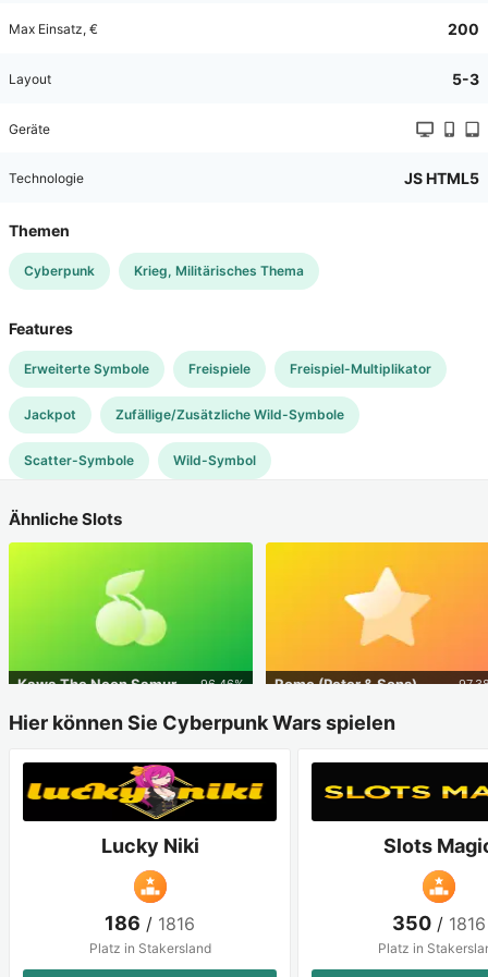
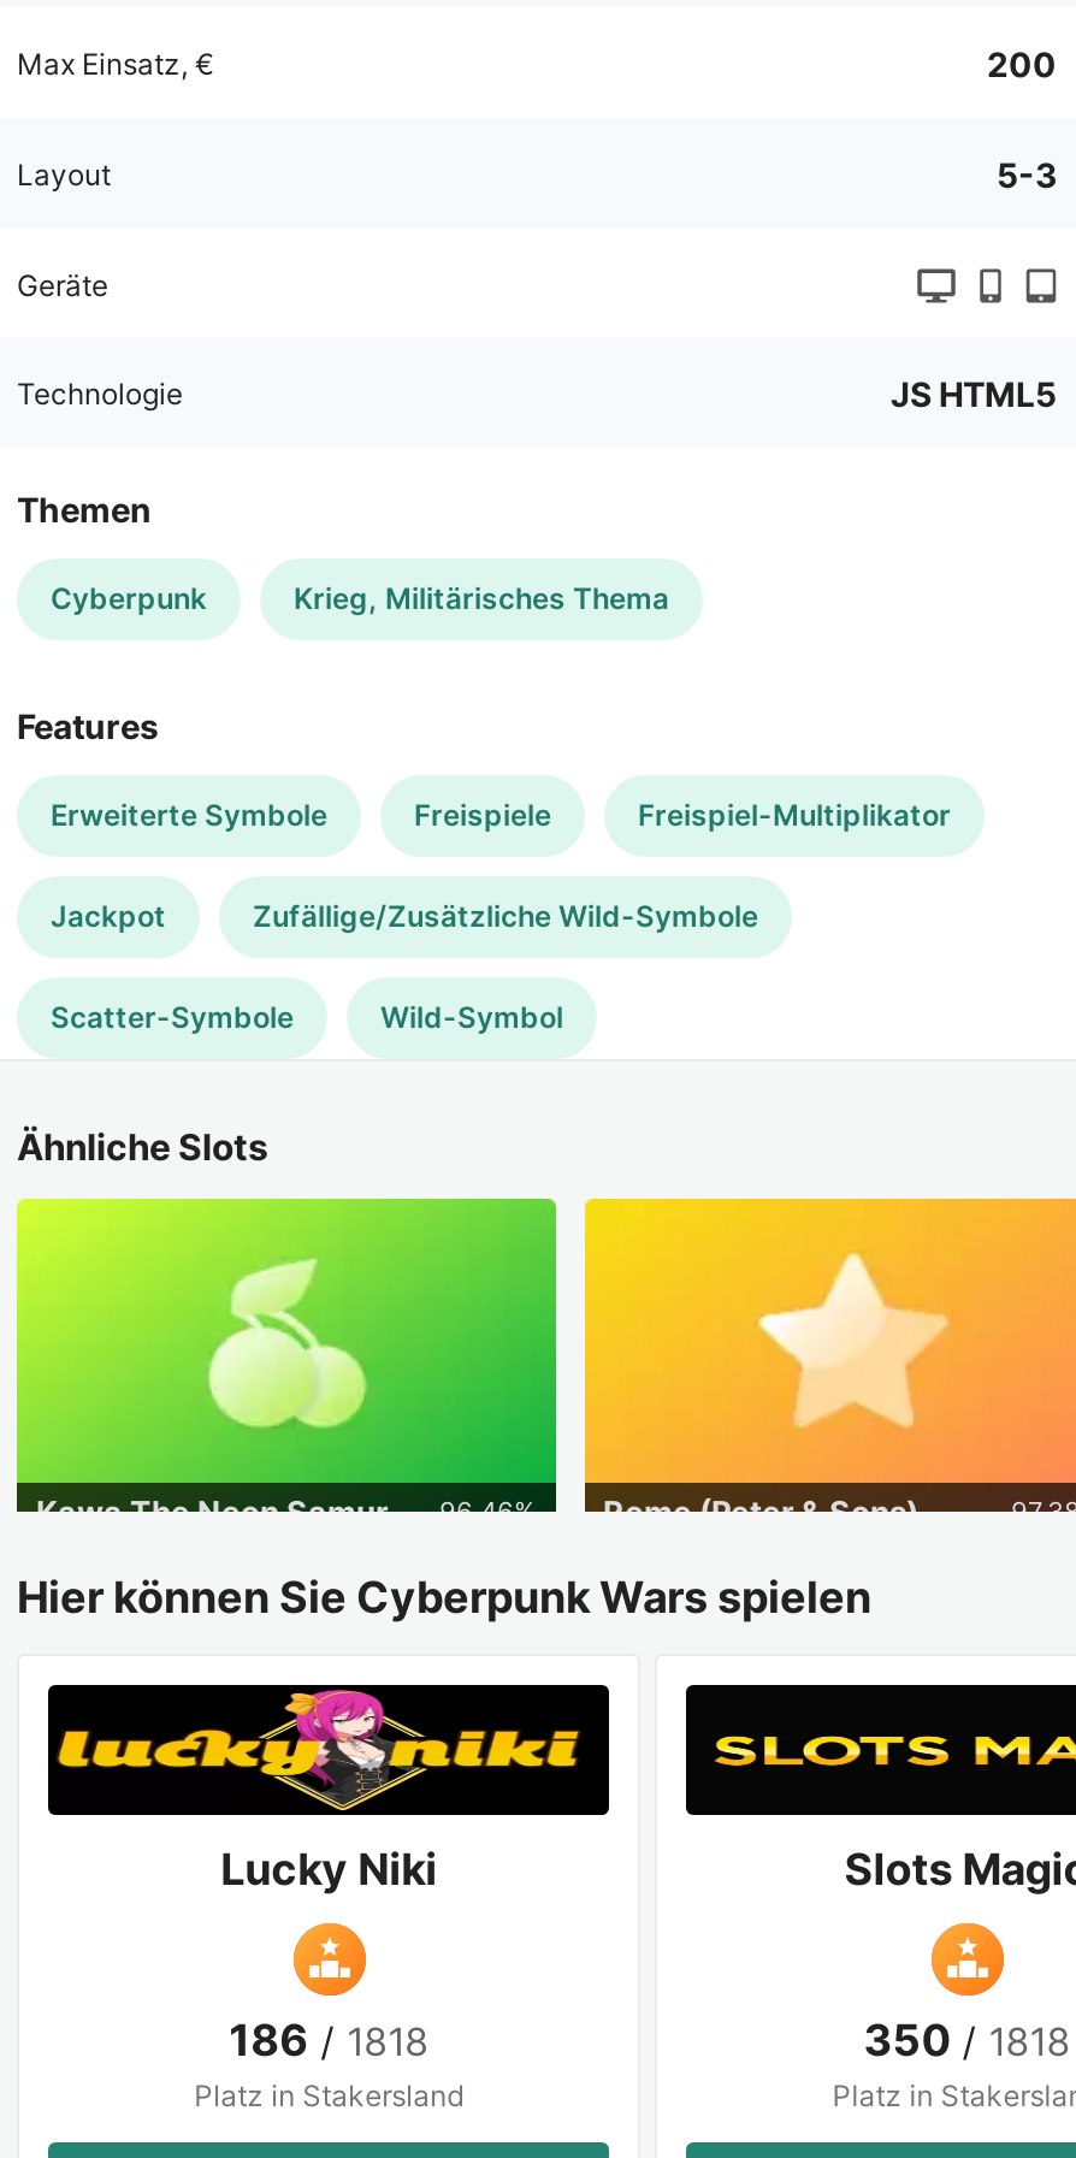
- 186 / 1816
+ 186 / 1818

- 350 / 1816
+ 350 / 1818
